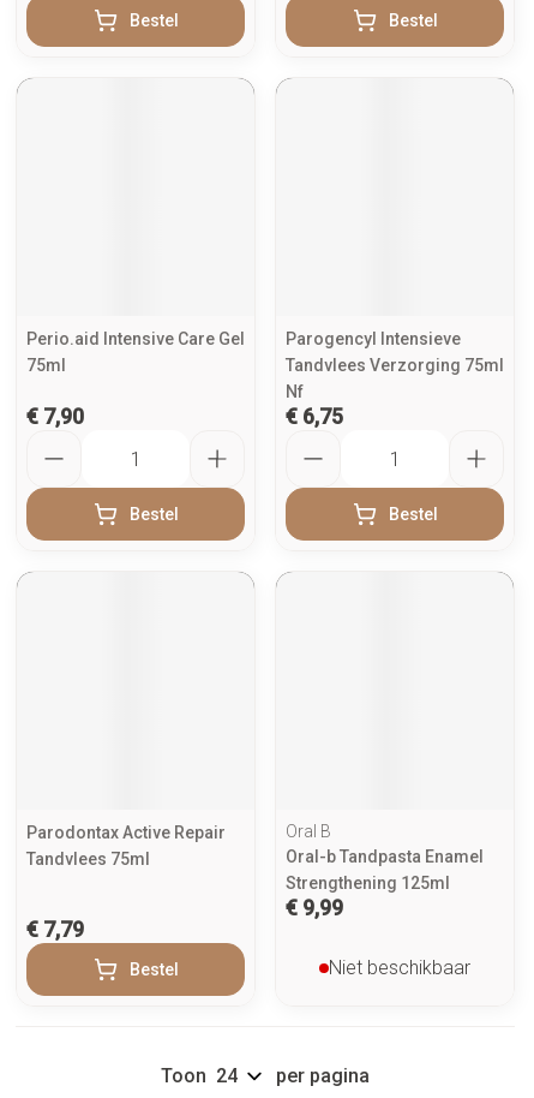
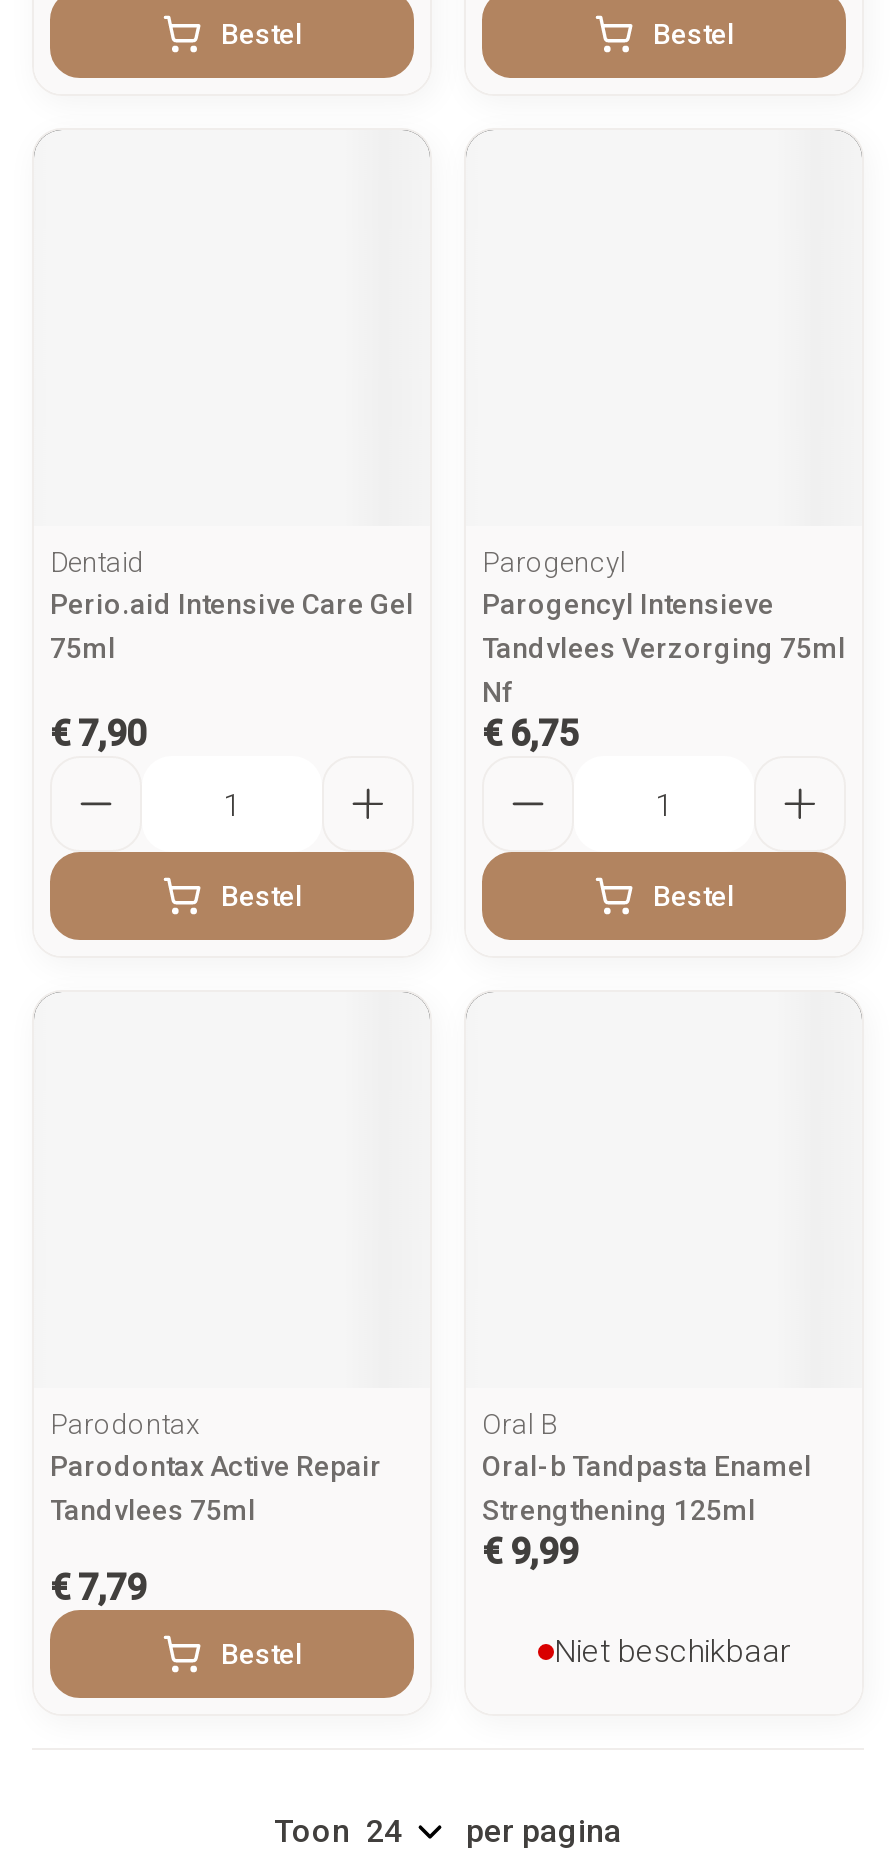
+ Dentaid

+ Parogencyl

moved down: Parodontax Active Repair | Tandvlees 75ml

+ Parodontax
